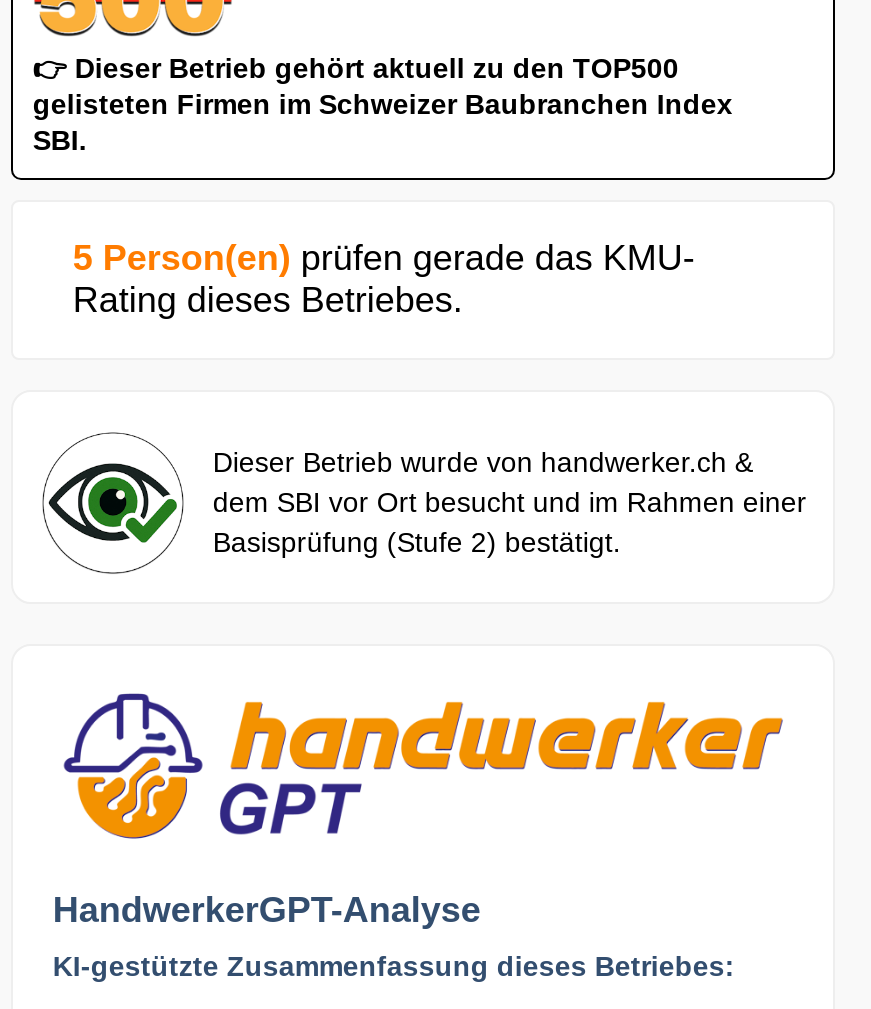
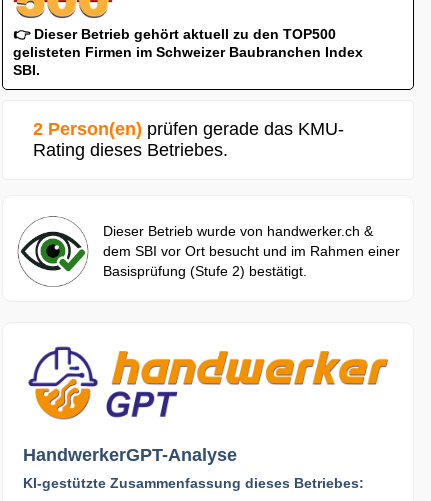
- 5 Person(en) prüfen gerade das KMU-
+ 2 Person(en) prüfen gerade das KMU-
